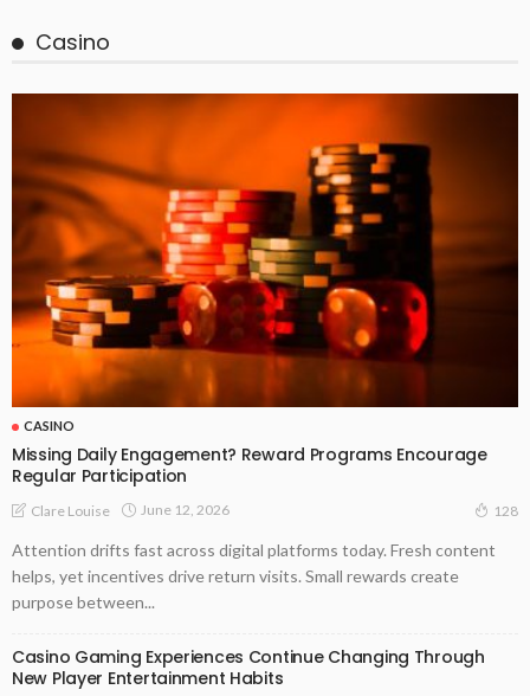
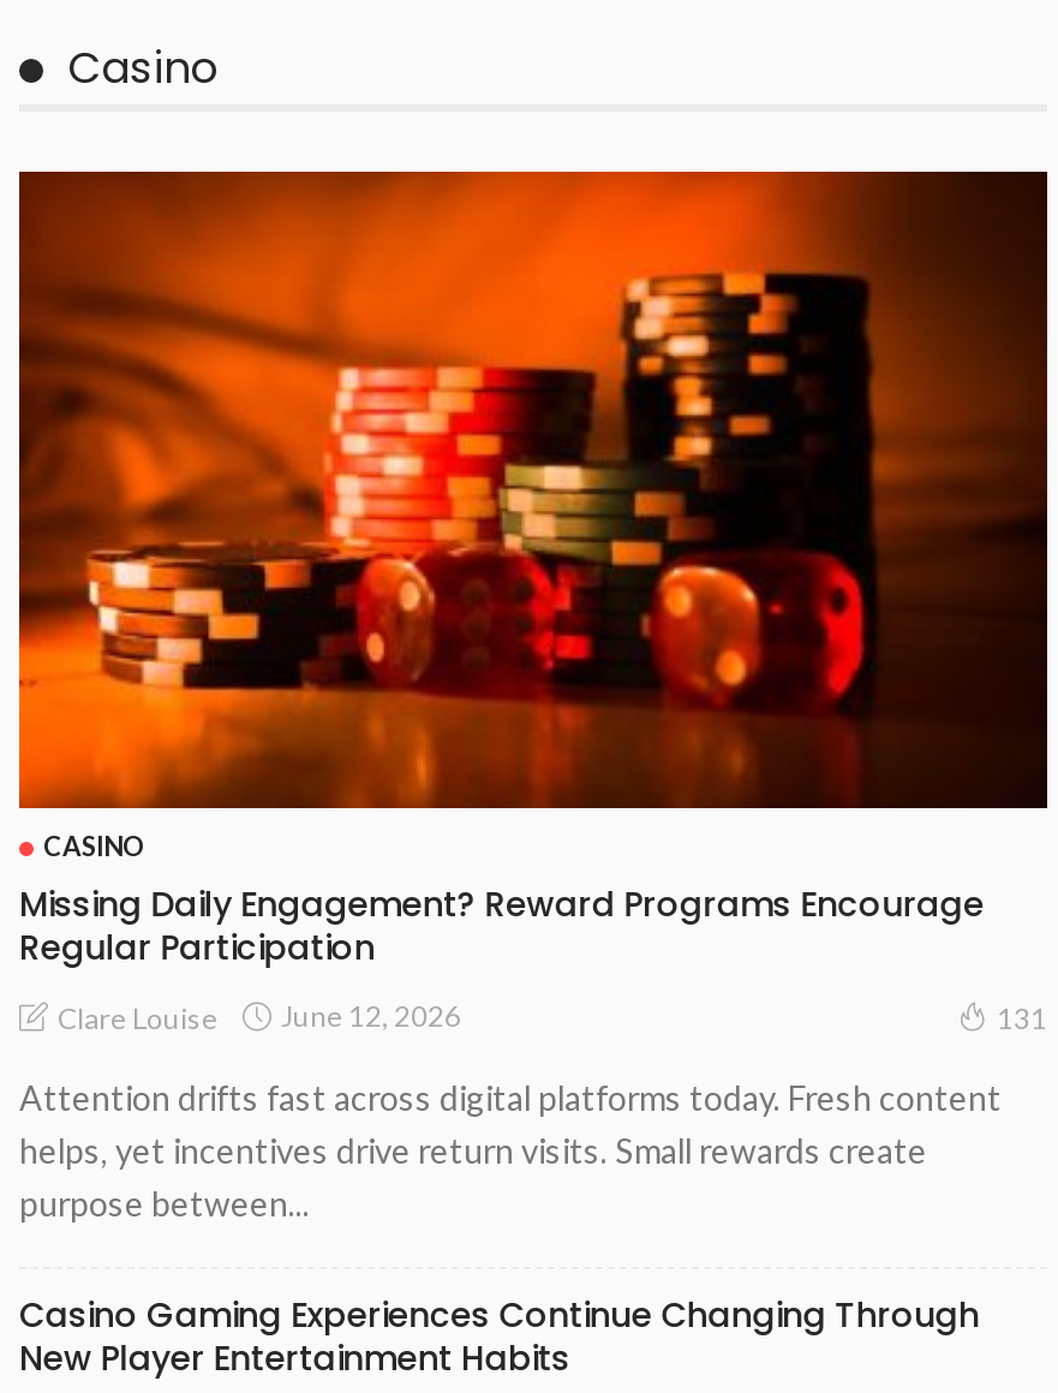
- 128
+ 131
